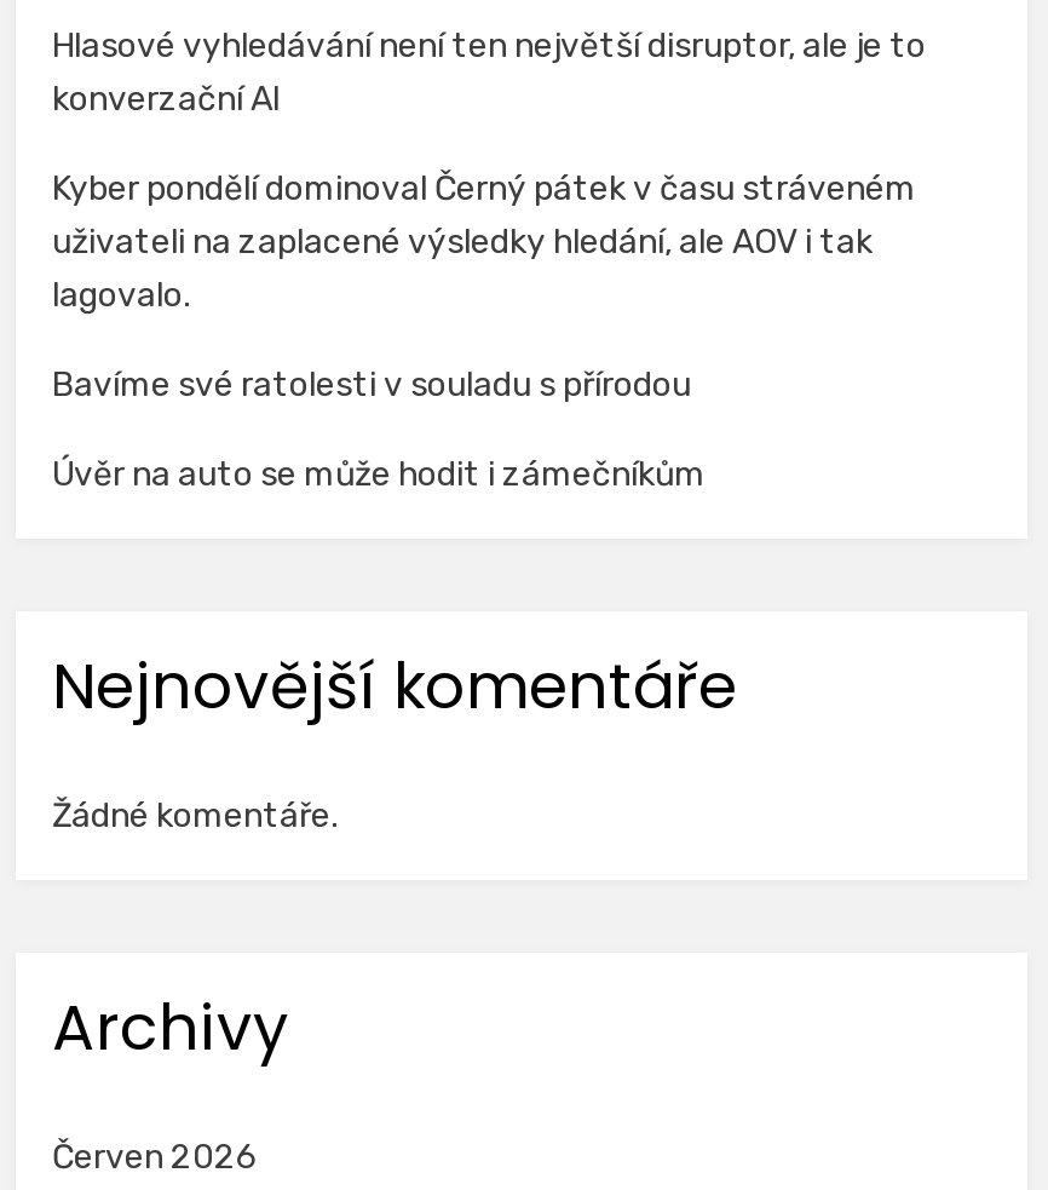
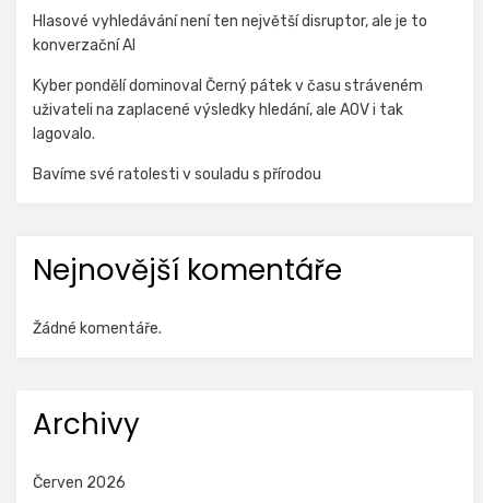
- Úvěr na auto se může hodit i zámečníkům
